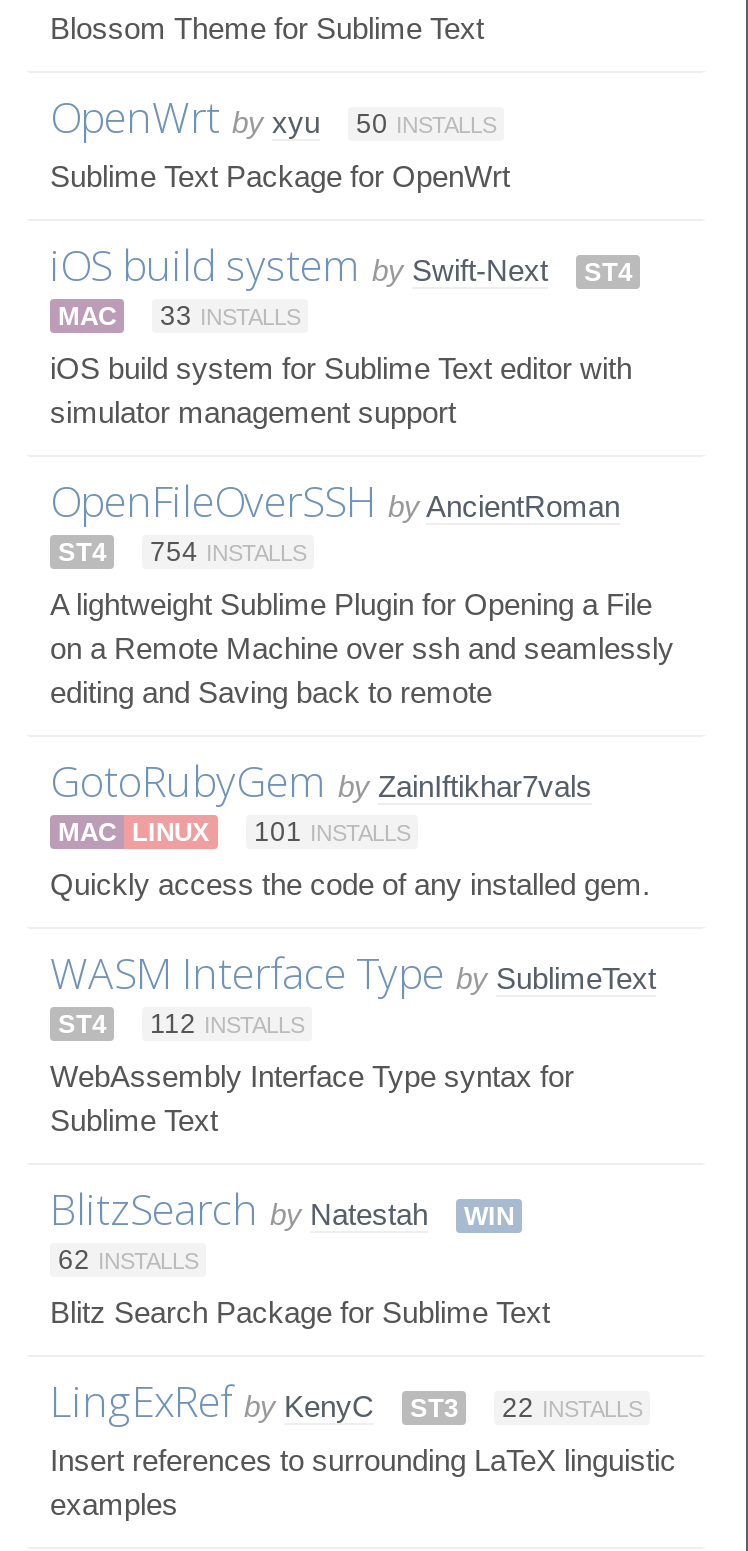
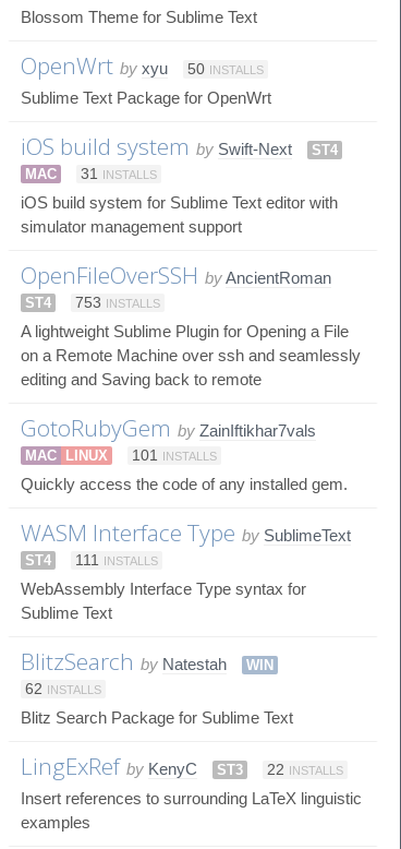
- MAC 33 INSTALLS
+ MAC 31 INSTALLS

- ST4 754 INSTALLS
+ ST4 753 INSTALLS

- ST4 112 INSTALLS
+ ST4 111 INSTALLS
